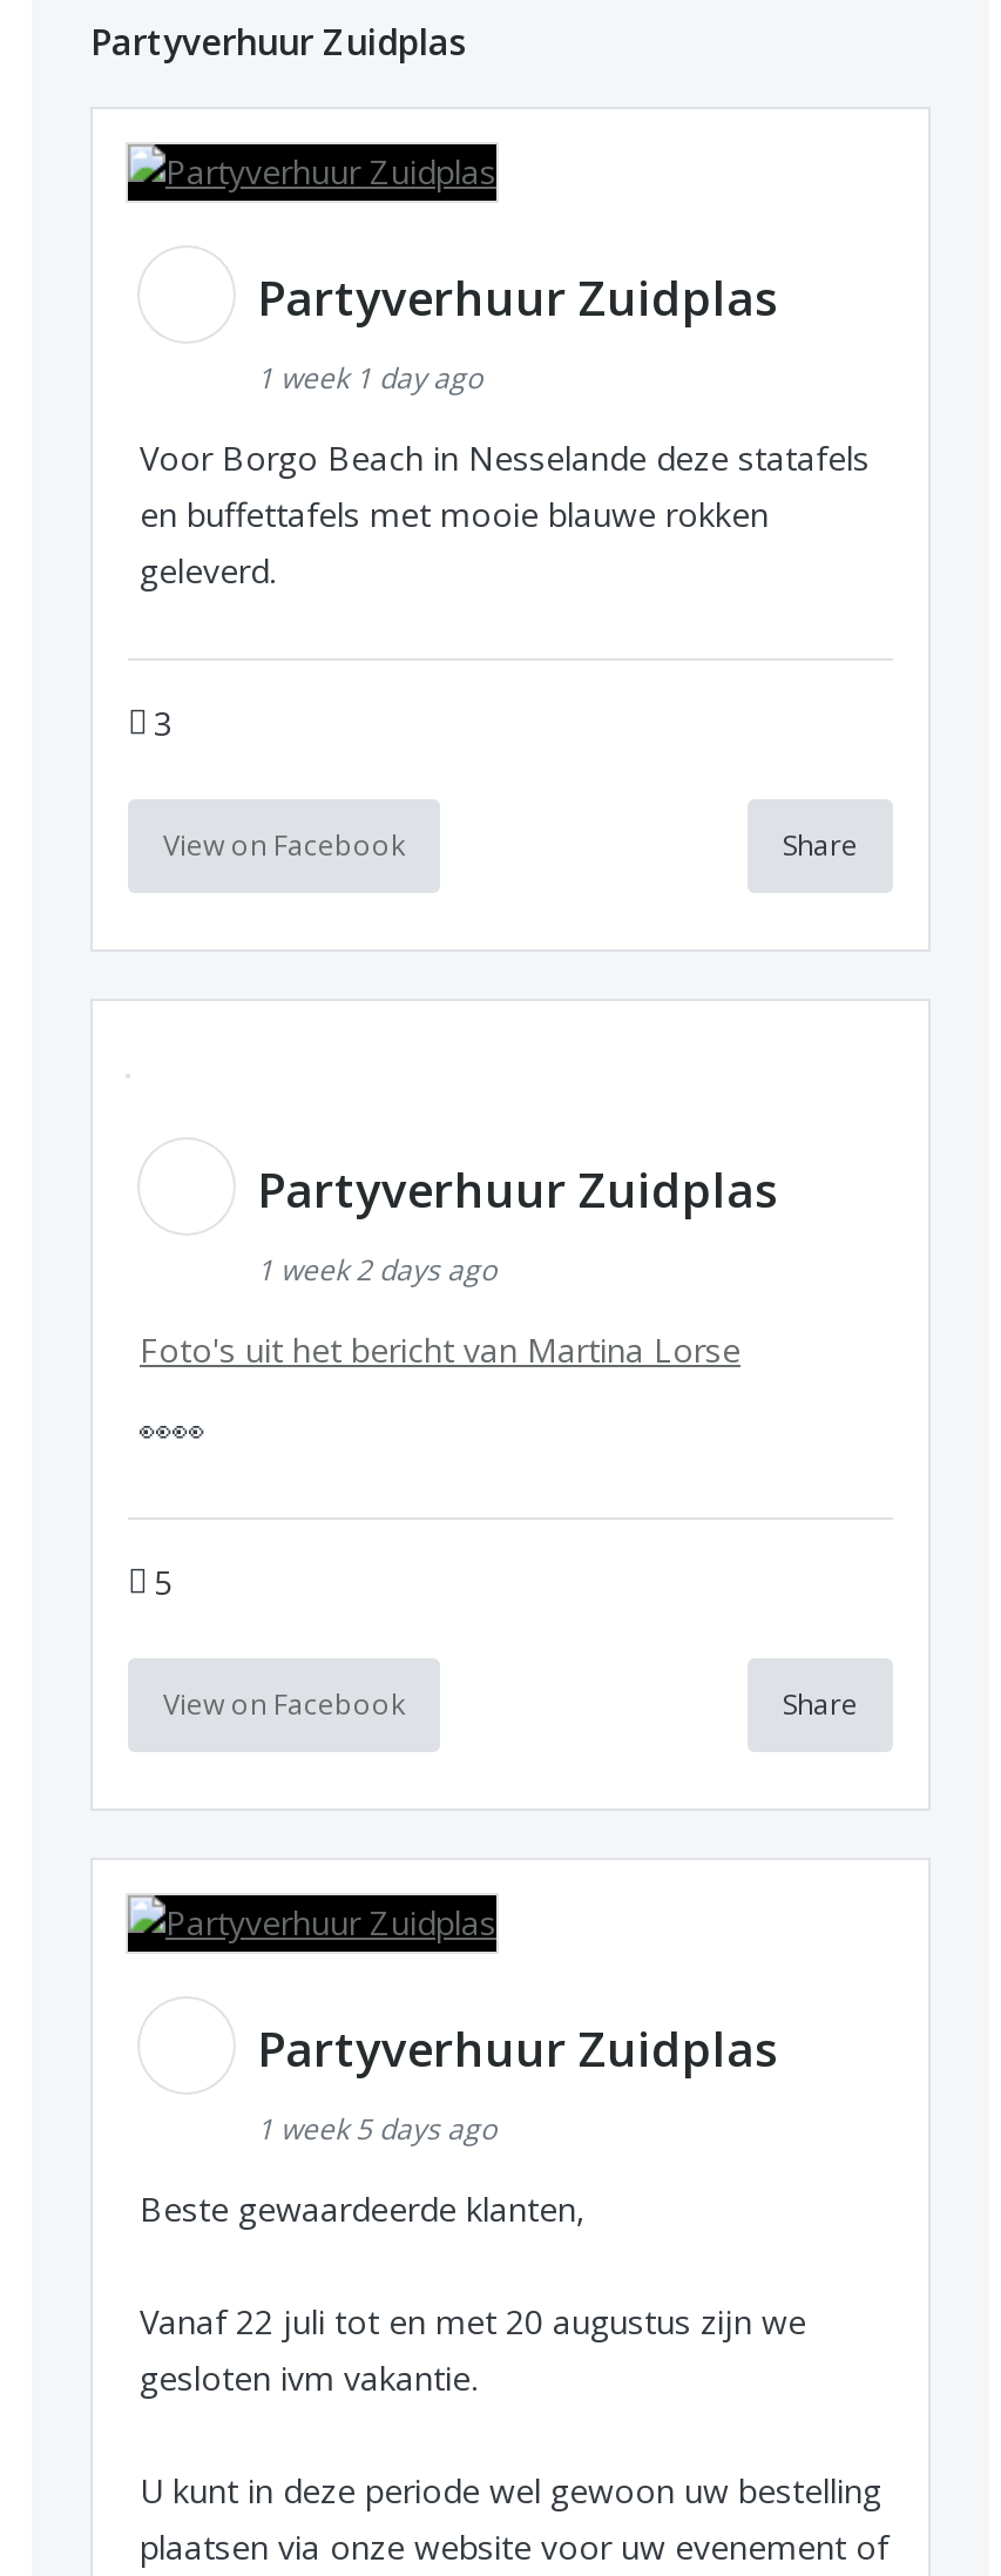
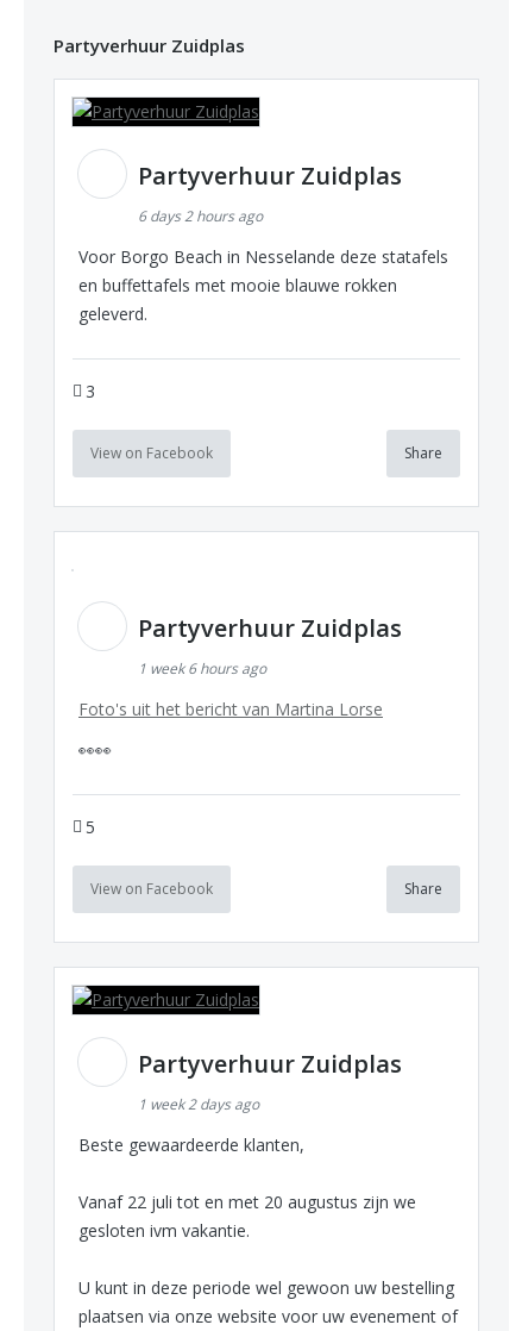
- 1 week 1 day ago
+ 6 days 2 hours ago

- 1 week 2 days ago
+ 1 week 6 hours ago

- 1 week 5 days ago
+ 1 week 2 days ago
